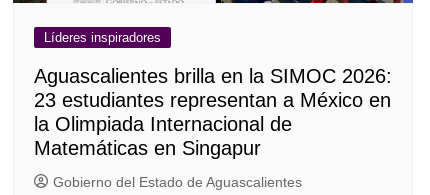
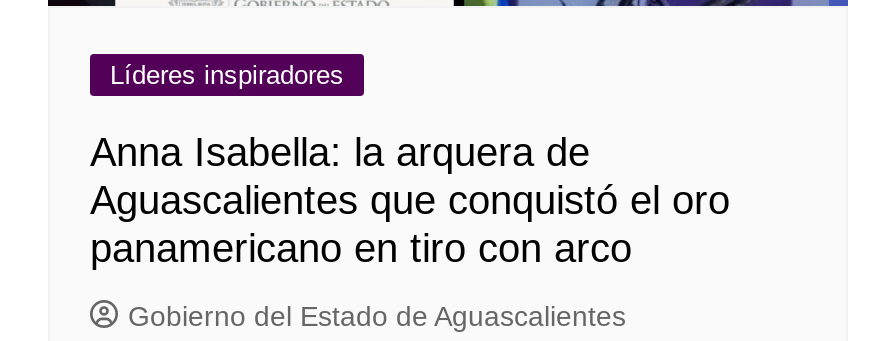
- Aguascalientes brilla en la SIMOC 2026:
- 23 estudiantes representan a México en
- la Olimpiada Internacional de
- Matemáticas en Singapur
+ Anna Isabella: la arquera de
+ Aguascalientes que conquistó el oro
+ panamericano en tiro con arco
